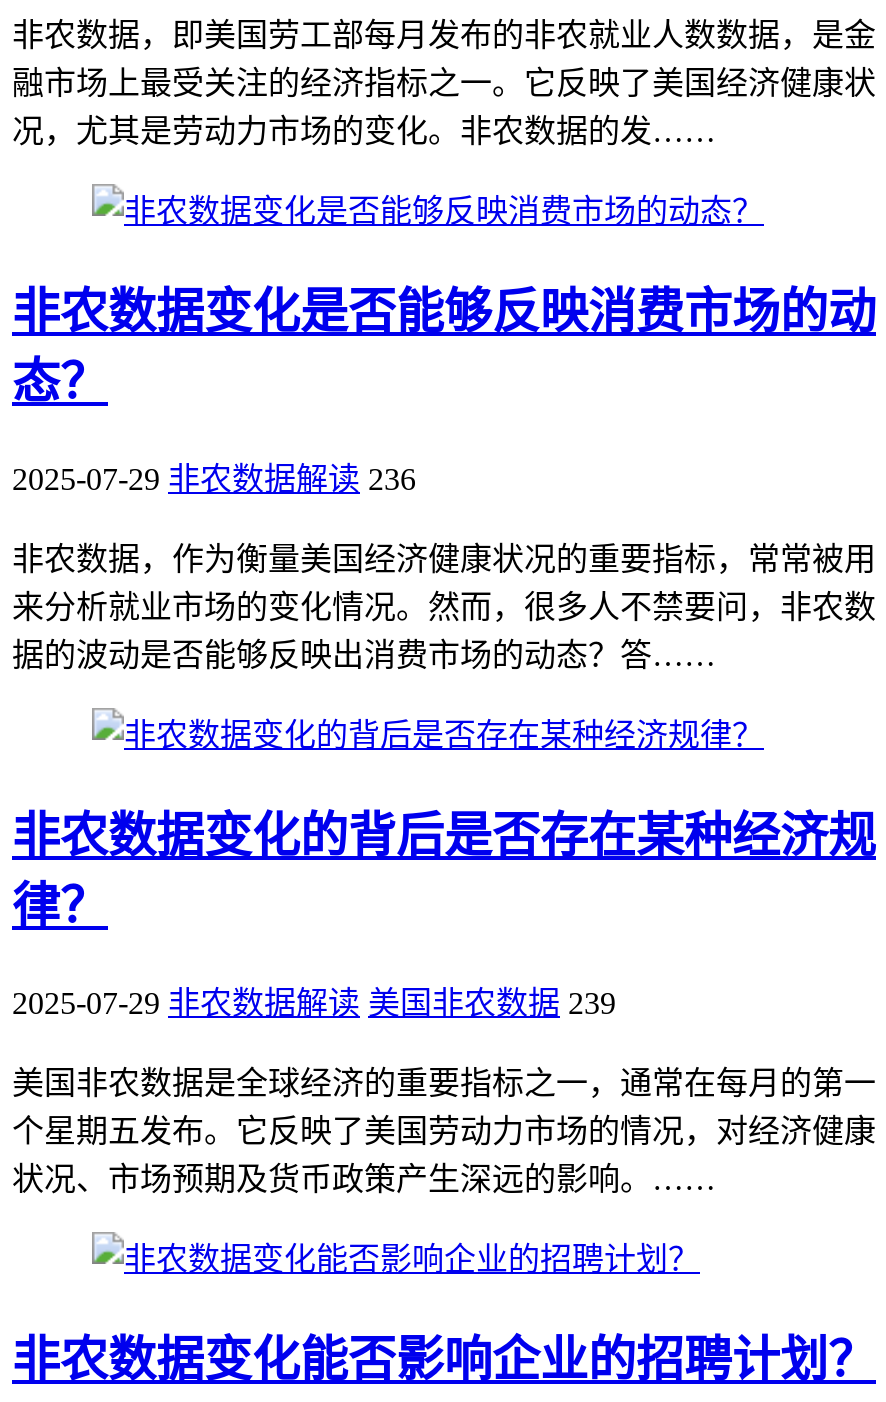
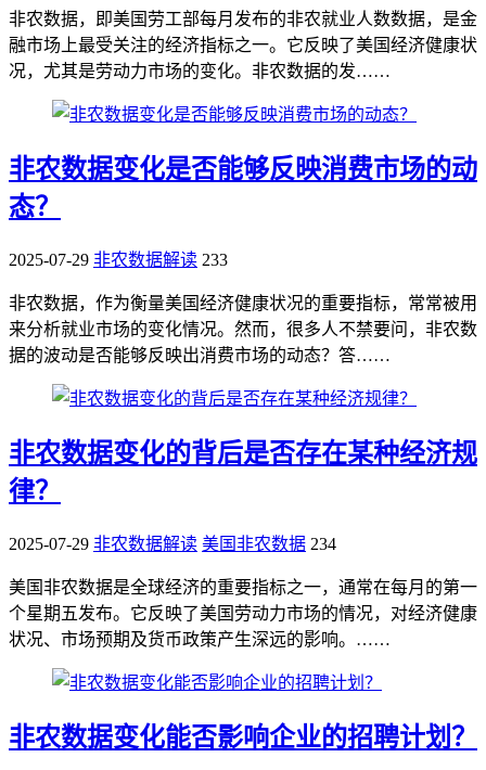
- 2025-07-29 非农数据解读 236
+ 2025-07-29 非农数据解读 233

- 2025-07-29 非农数据解读 美国非农数据 239
+ 2025-07-29 非农数据解读 美国非农数据 234
